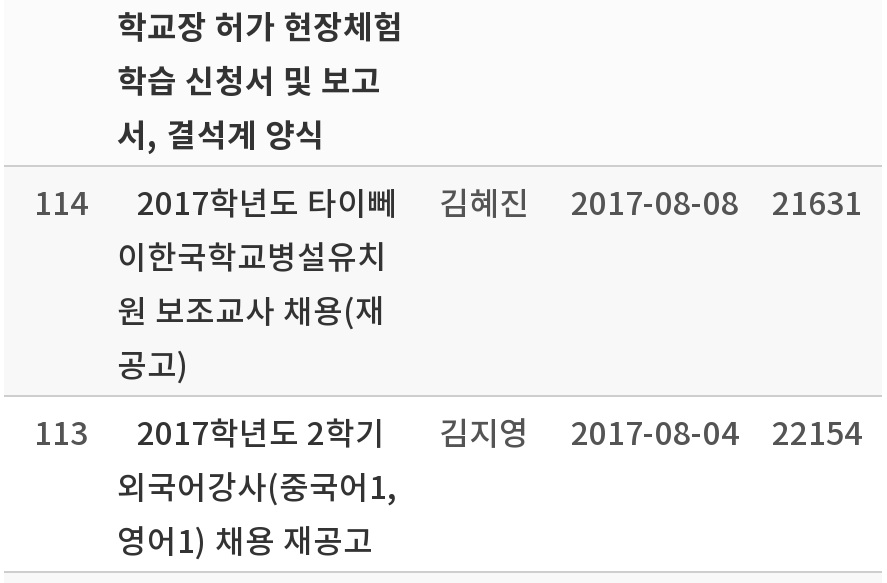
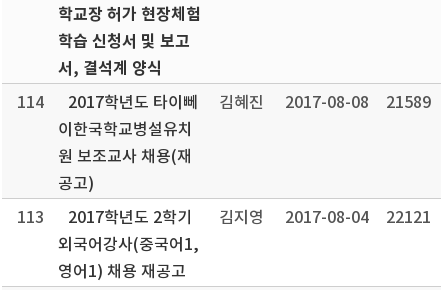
- 114 2017학년도 타이뻬 김혜진 2017-08-08 21631
+ 114 2017학년도 타이뻬 김혜진 2017-08-08 21589

- 113 2017학년도 2학기 김지영 2017-08-04 22154
+ 113 2017학년도 2학기 김지영 2017-08-04 22121
